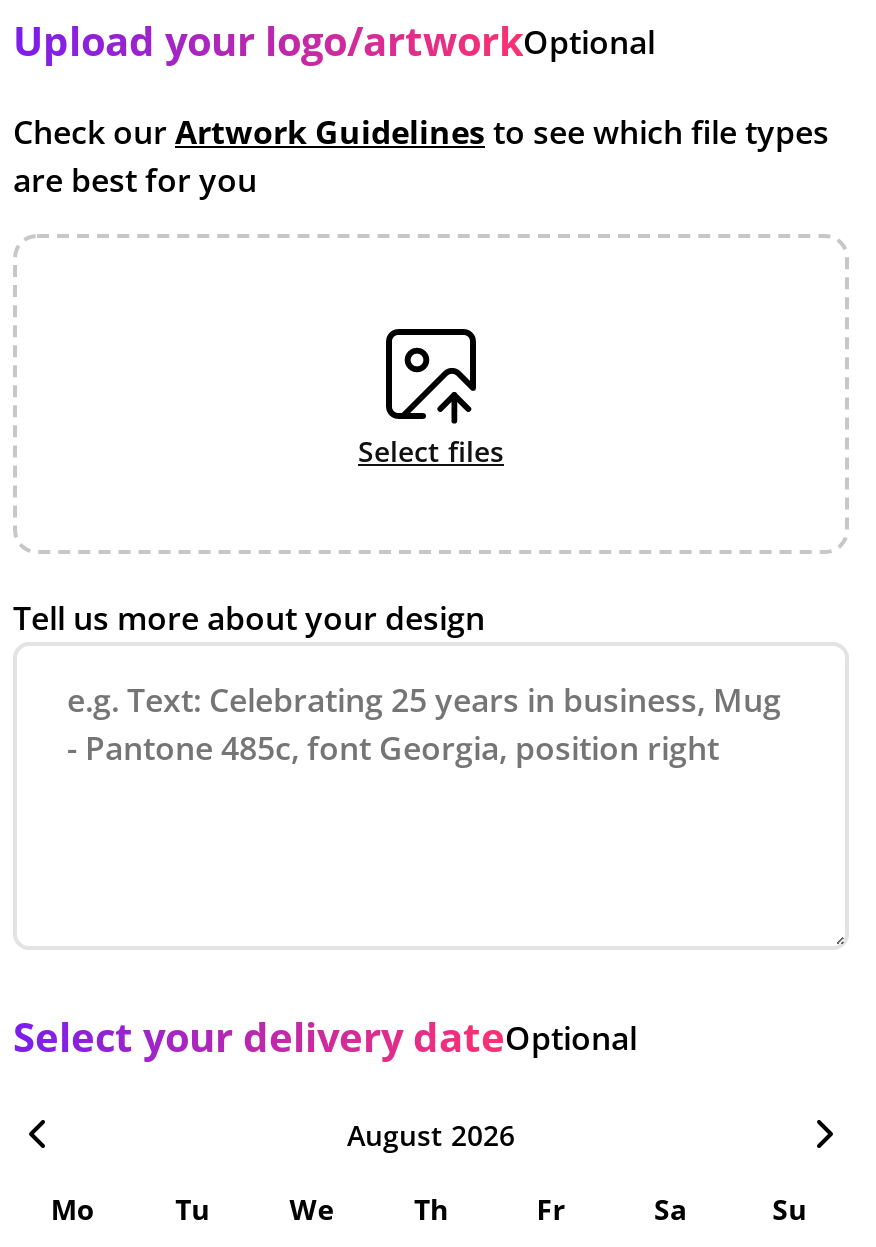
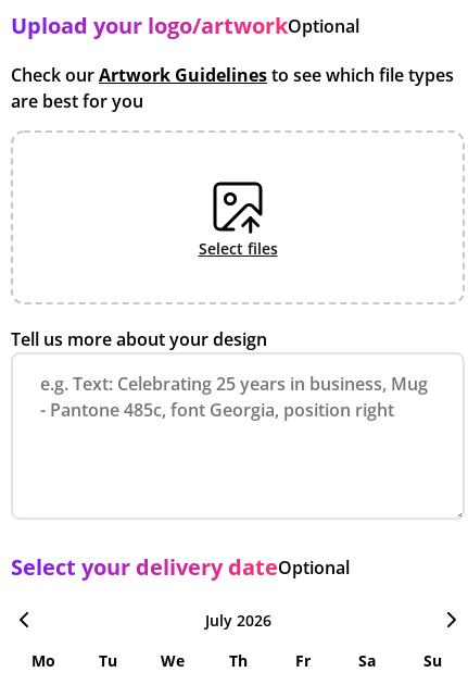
- August 2026
+ July 2026
